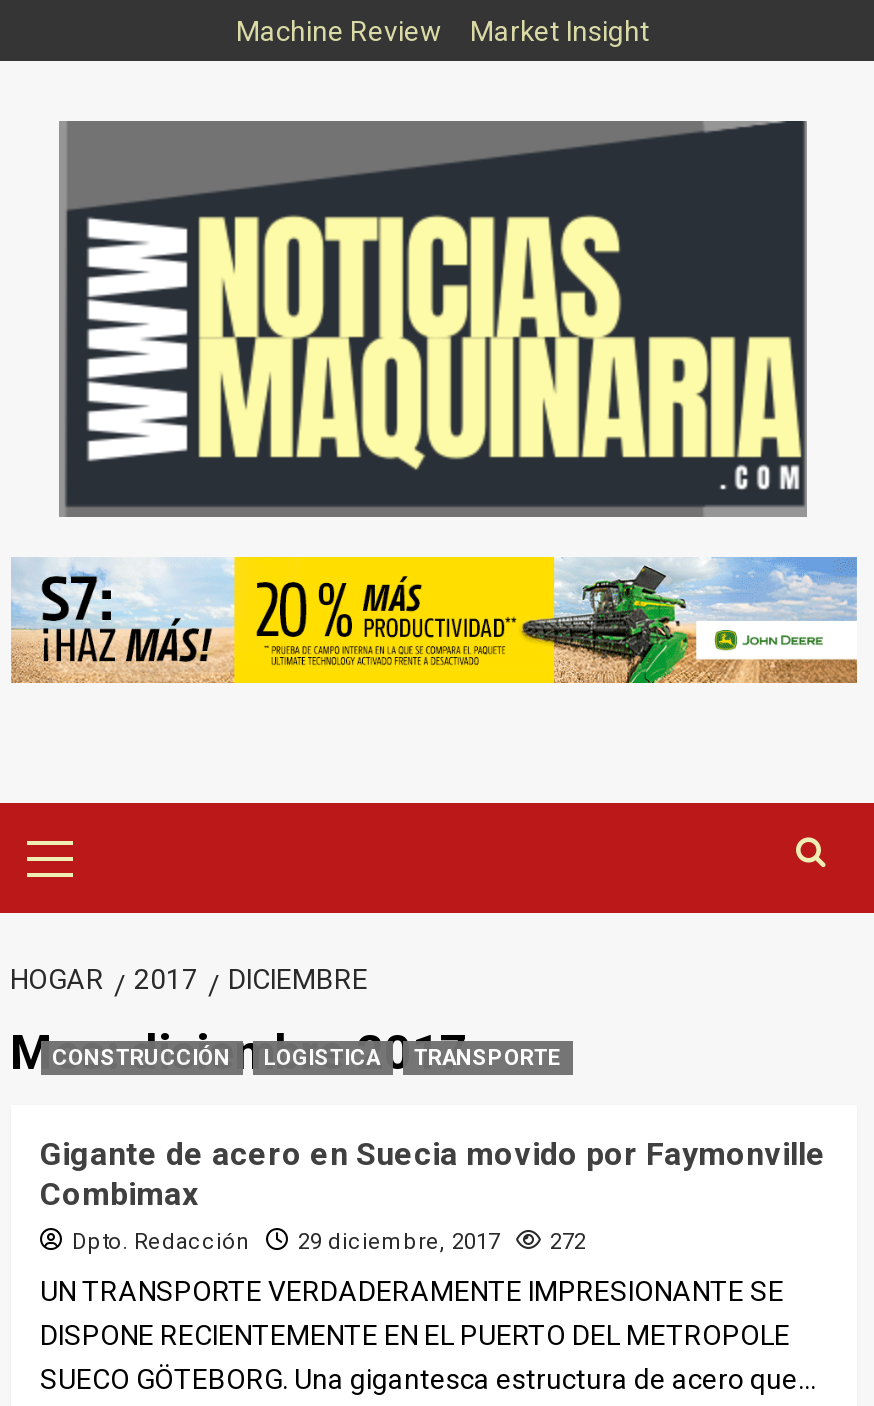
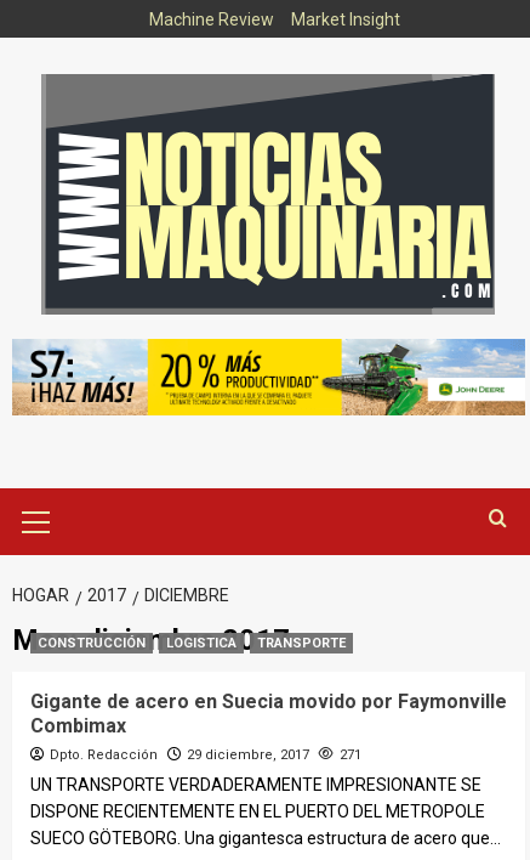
- Dpto. Redacción 29 diciembre, 2017 272
+ Dpto. Redacción 29 diciembre, 2017 271
